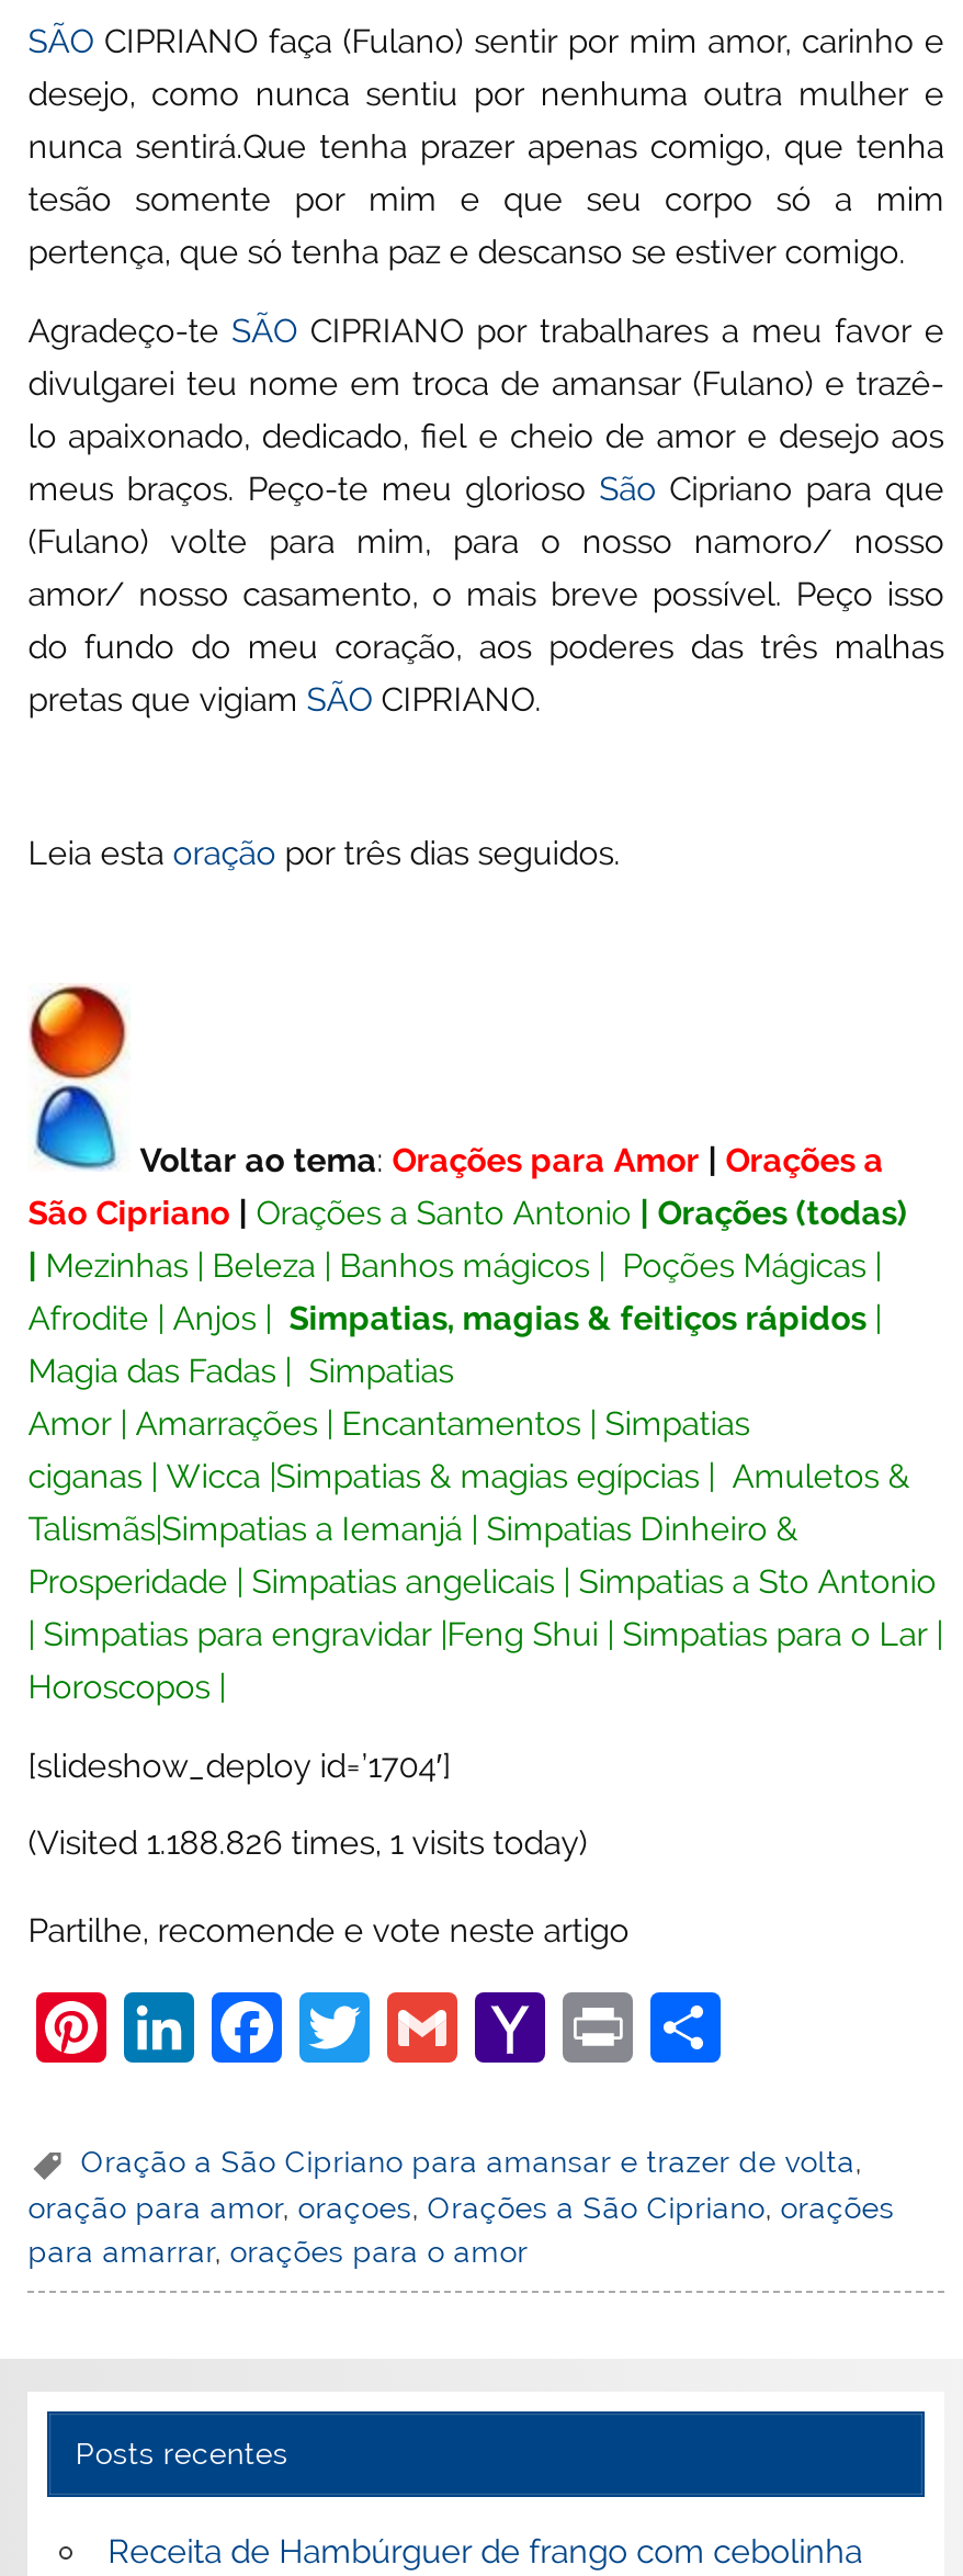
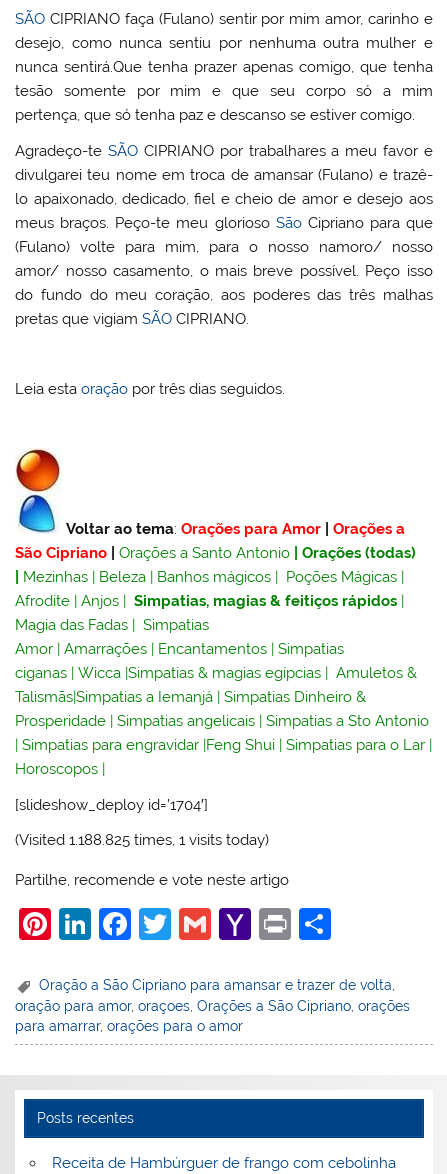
- (Visited 1.188.826 times, 1 visits today)
+ (Visited 1.188.825 times, 1 visits today)
